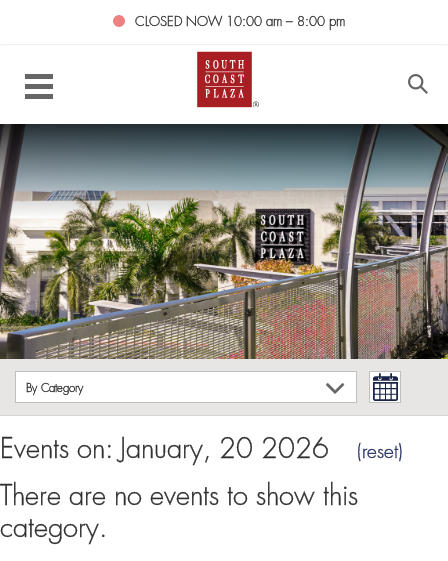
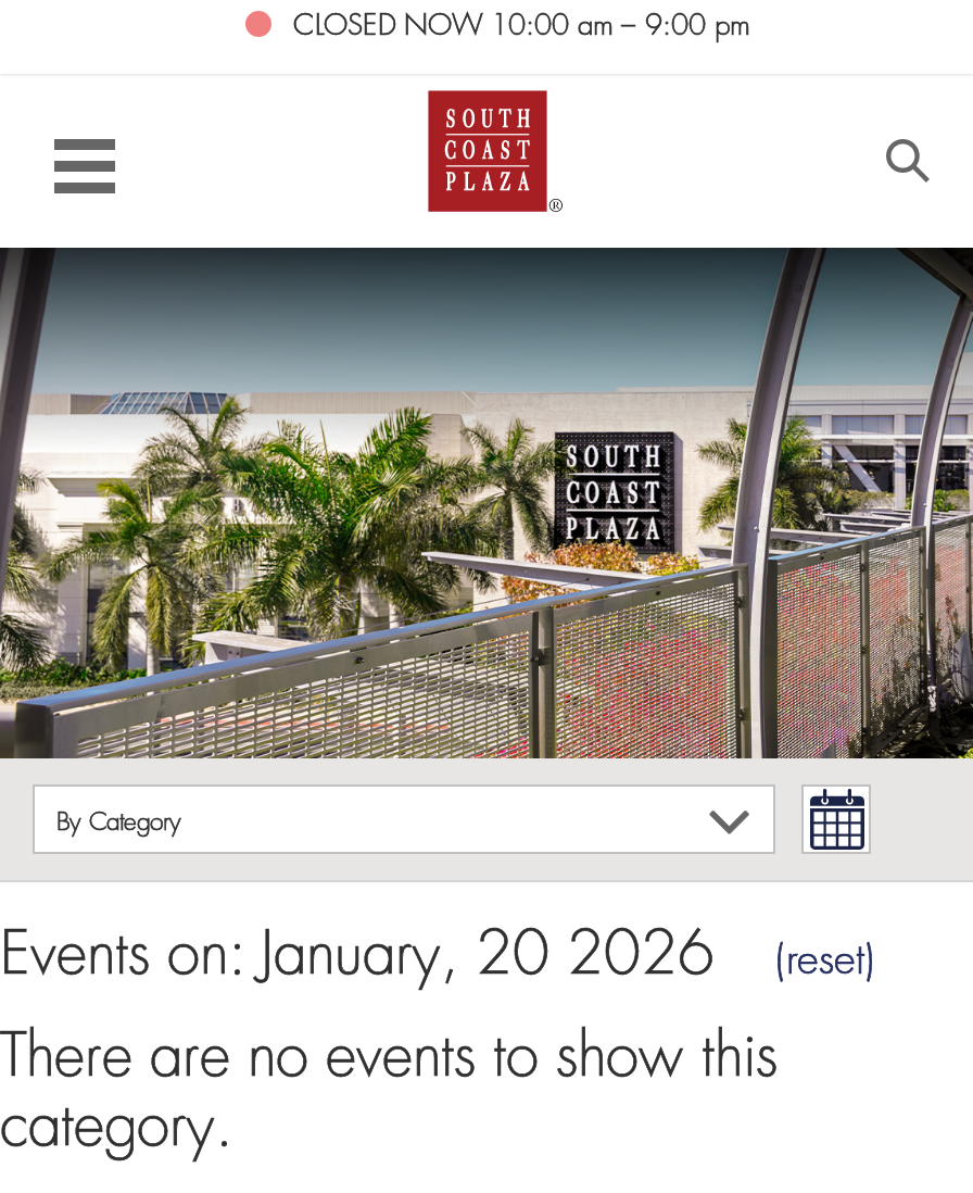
- CLOSED NOW 10:00 am – 8:00 pm
+ CLOSED NOW 10:00 am – 9:00 pm
